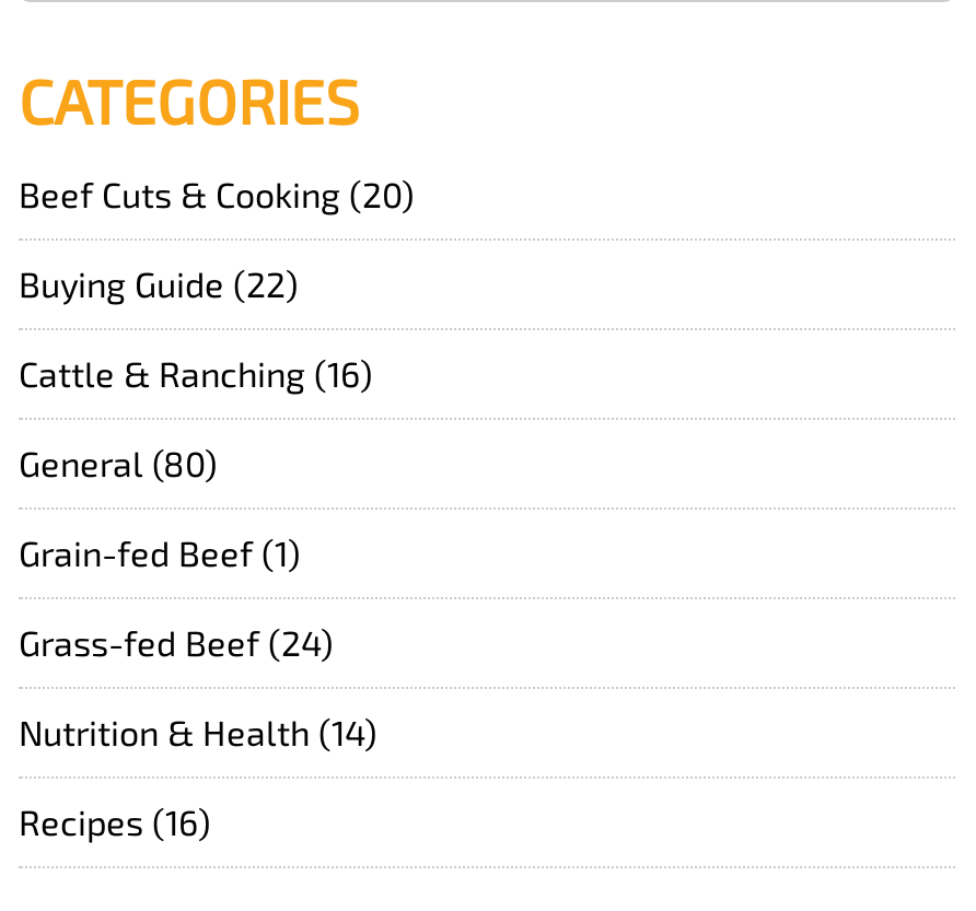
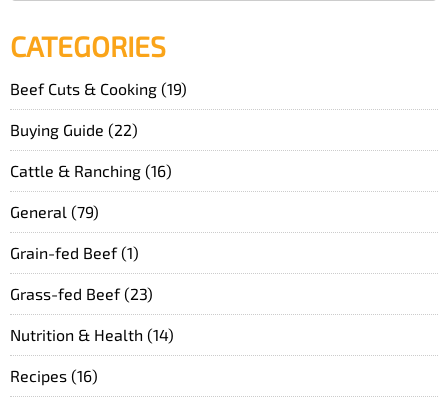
- Beef Cuts & Cooking (20)
+ Beef Cuts & Cooking (19)

- General (80)
+ General (79)

- Grass-fed Beef (24)
+ Grass-fed Beef (23)
